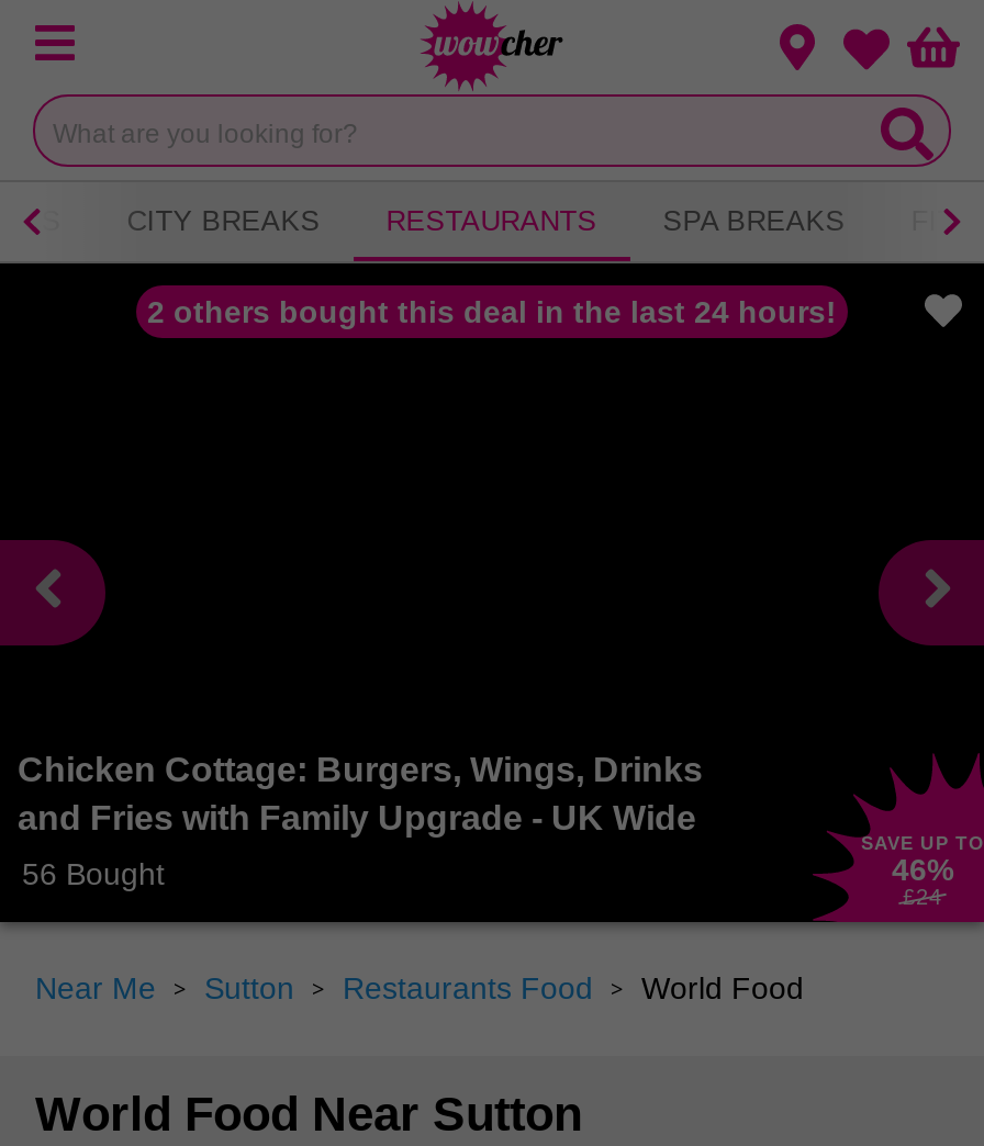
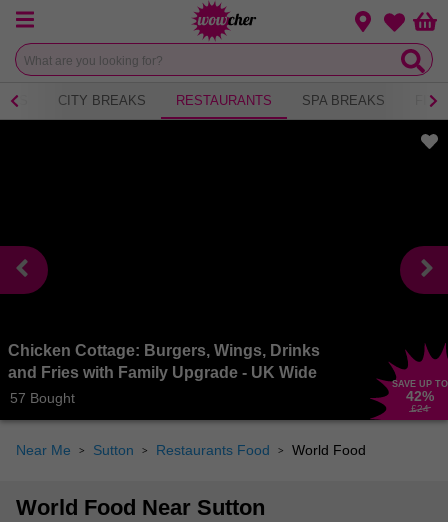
- 2 others bought this deal in the last 24 hours!

- 56 Bought
+ 57 Bought

- 46%
+ 42%
